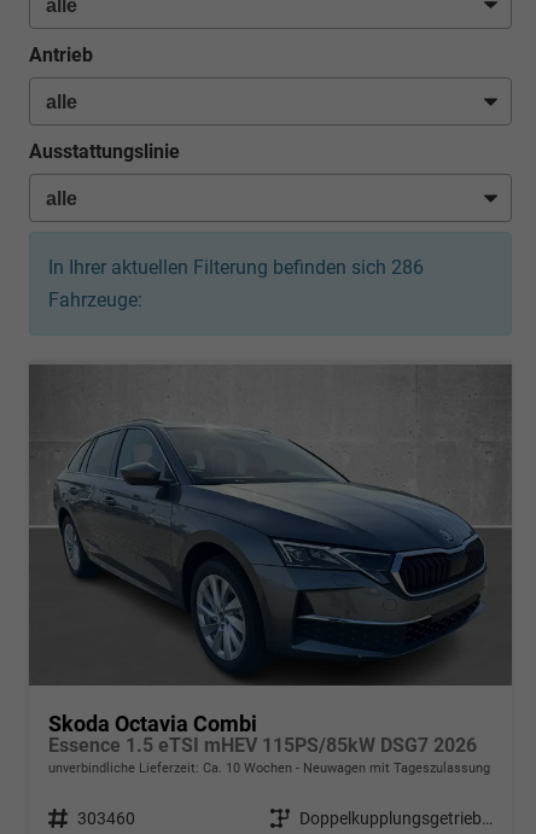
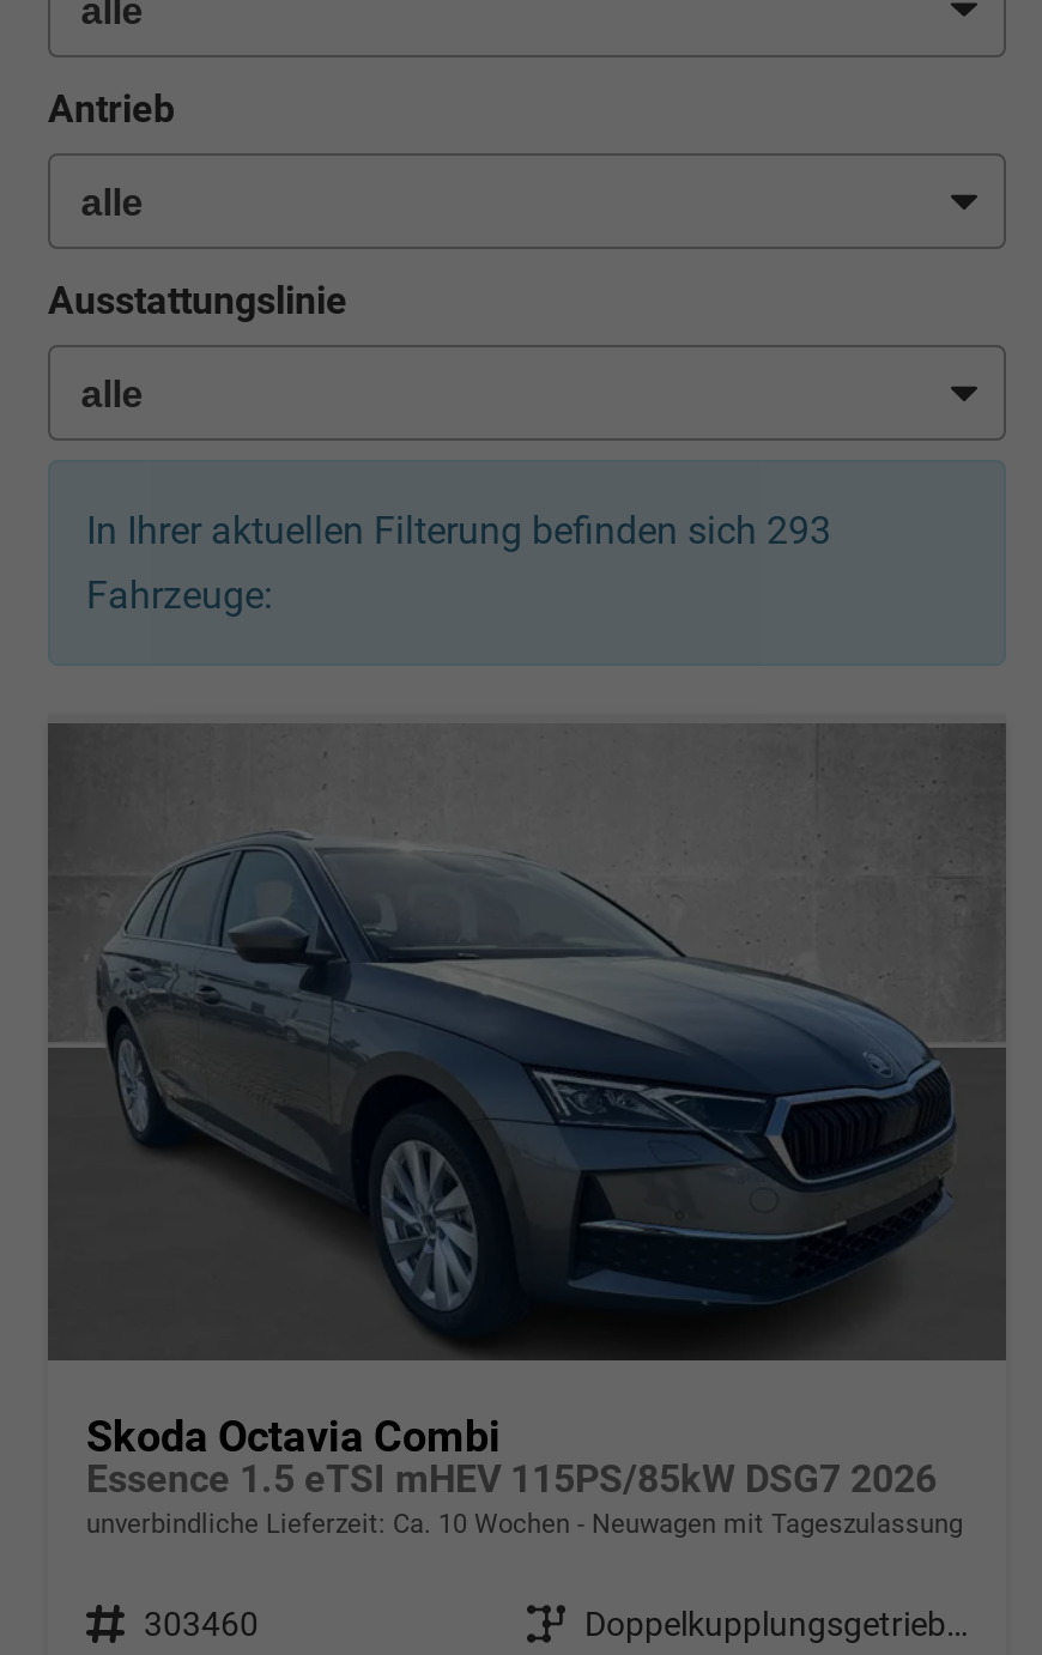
- In Ihrer aktuellen Filterung befinden sich 286
+ In Ihrer aktuellen Filterung befinden sich 293
